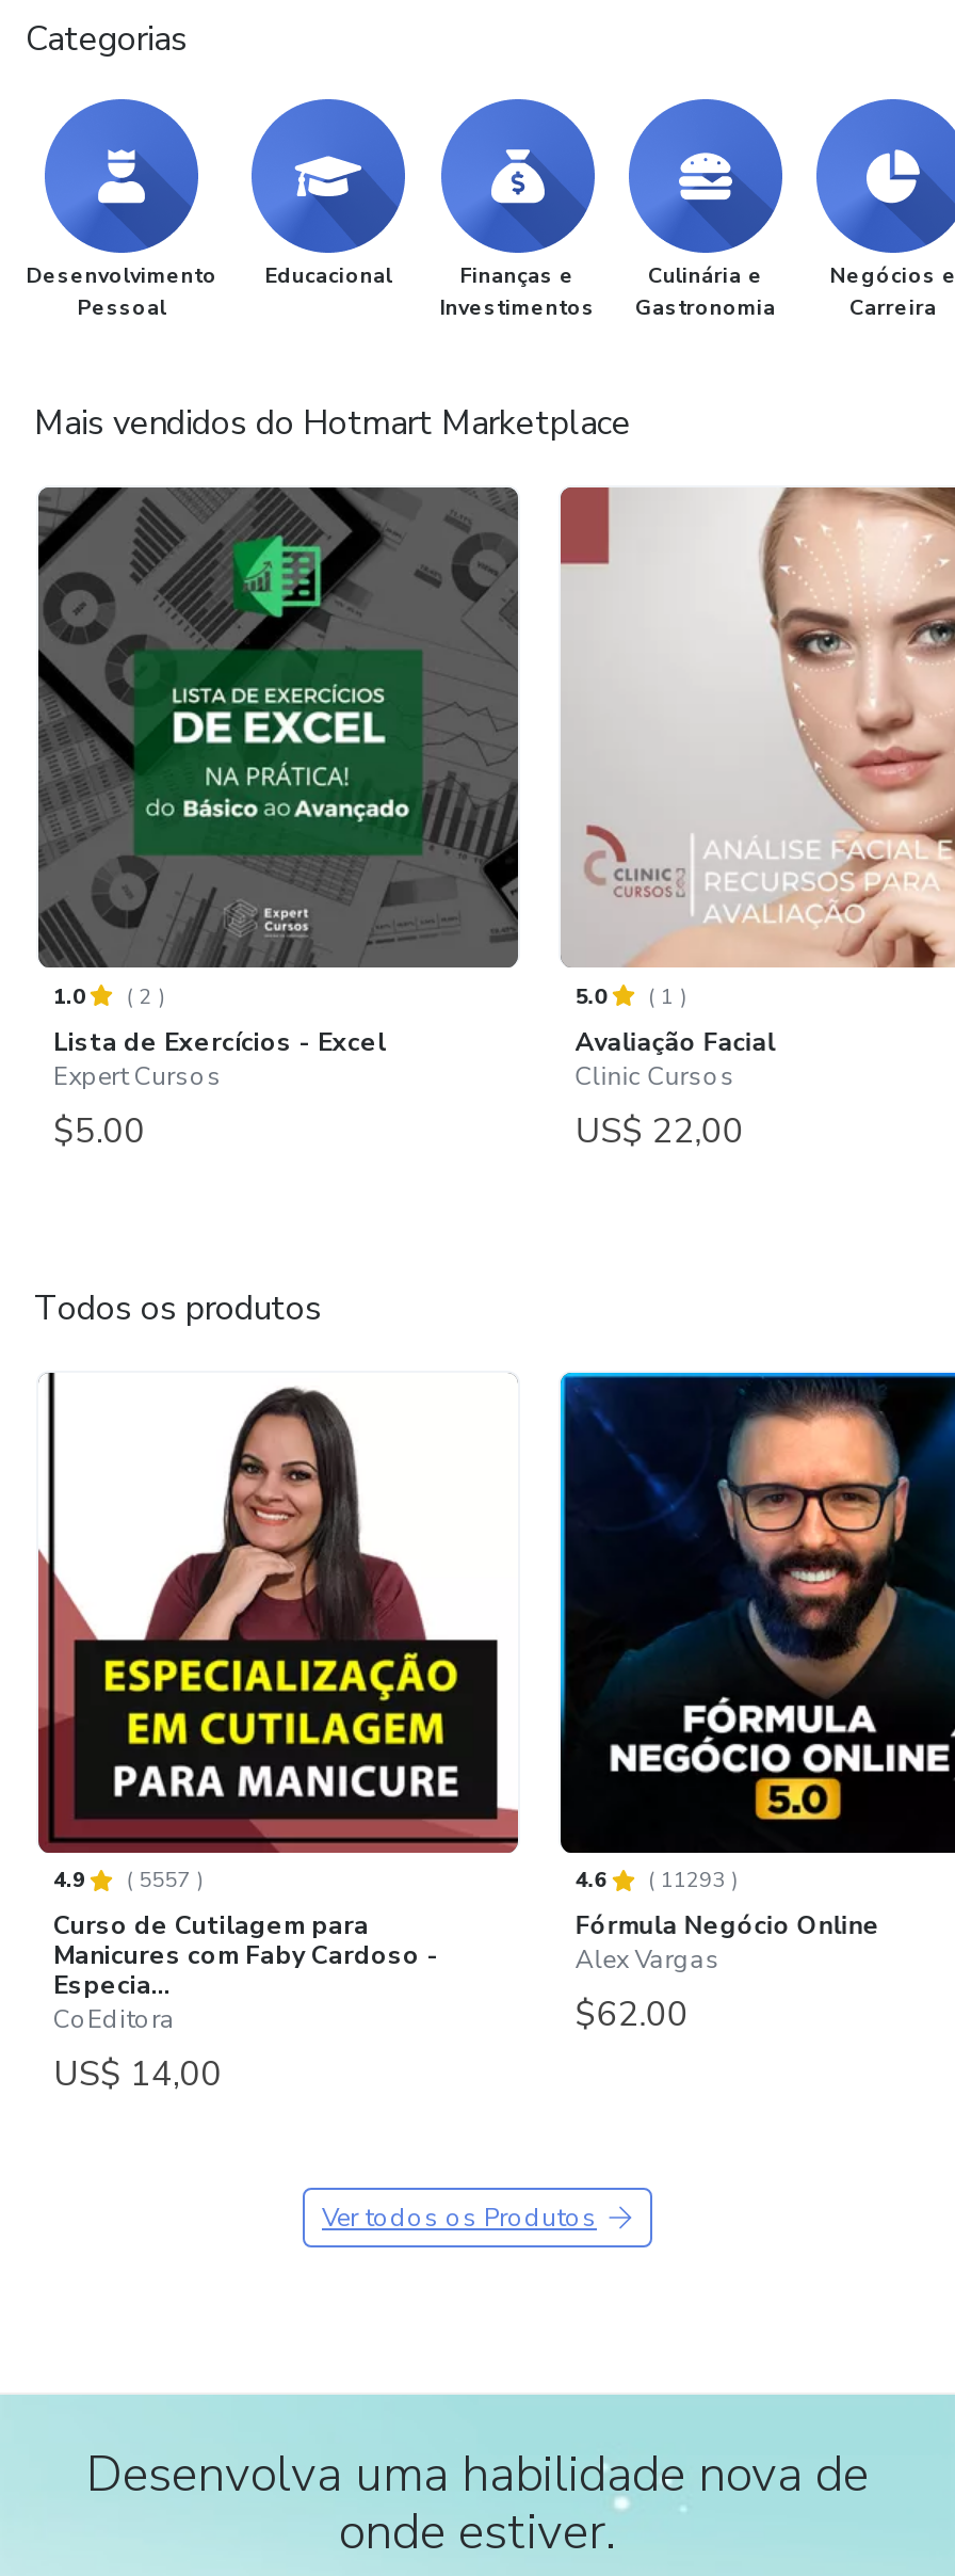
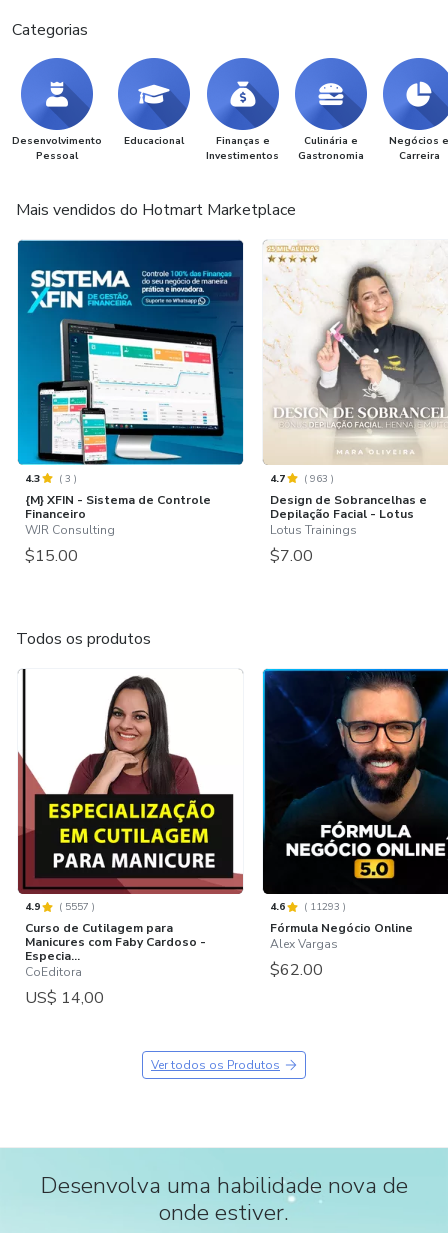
- [image]
- 1.0
- (2)
- Lista de Exercícios - Excel
- Expert Cursos
- $5.00
+ [image]
+ 4.3
+ (3)
+ {M} XFIN - Sistema de Controle
+ Financeiro
+ WJR Consulting
+ $15.00

- [image]
- 5.0
- (1)
- Avaliação Facial
- Clinic Cursos
- US$ 22,00
+ [image]
+ 4.7
+ (963)
+ Design de Sobrancelhas e
+ Depilação Facial - Lotus
+ Lotus Trainings
+ $7.00
